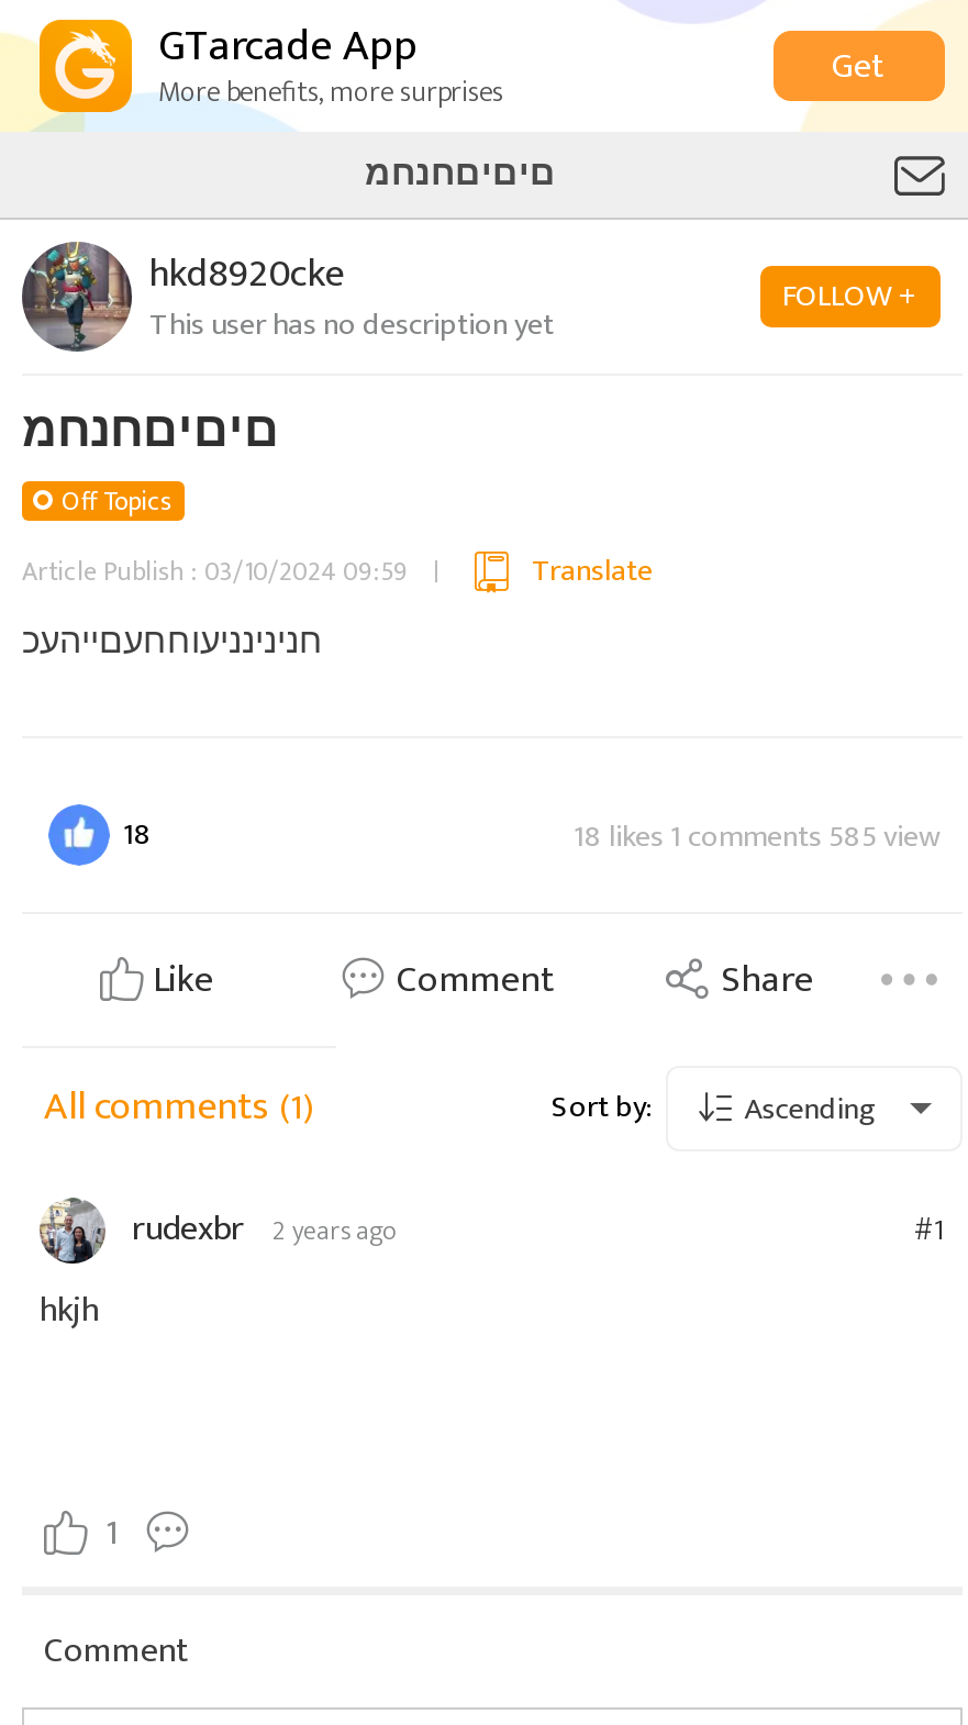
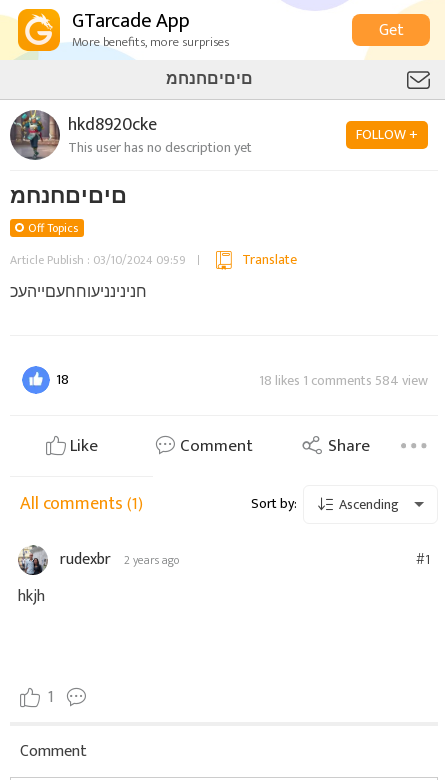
- 18 likes 1 comments 585 view
+ 18 likes 1 comments 584 view
